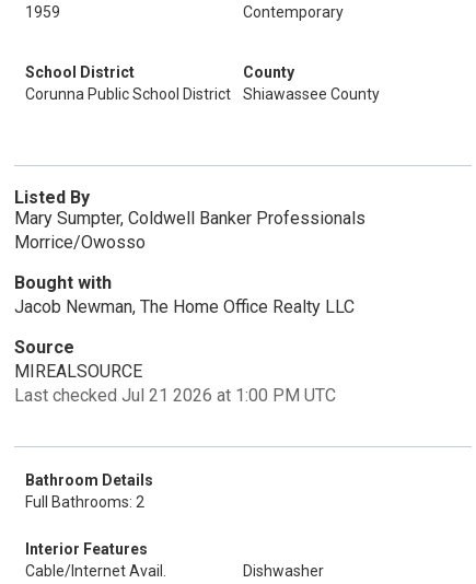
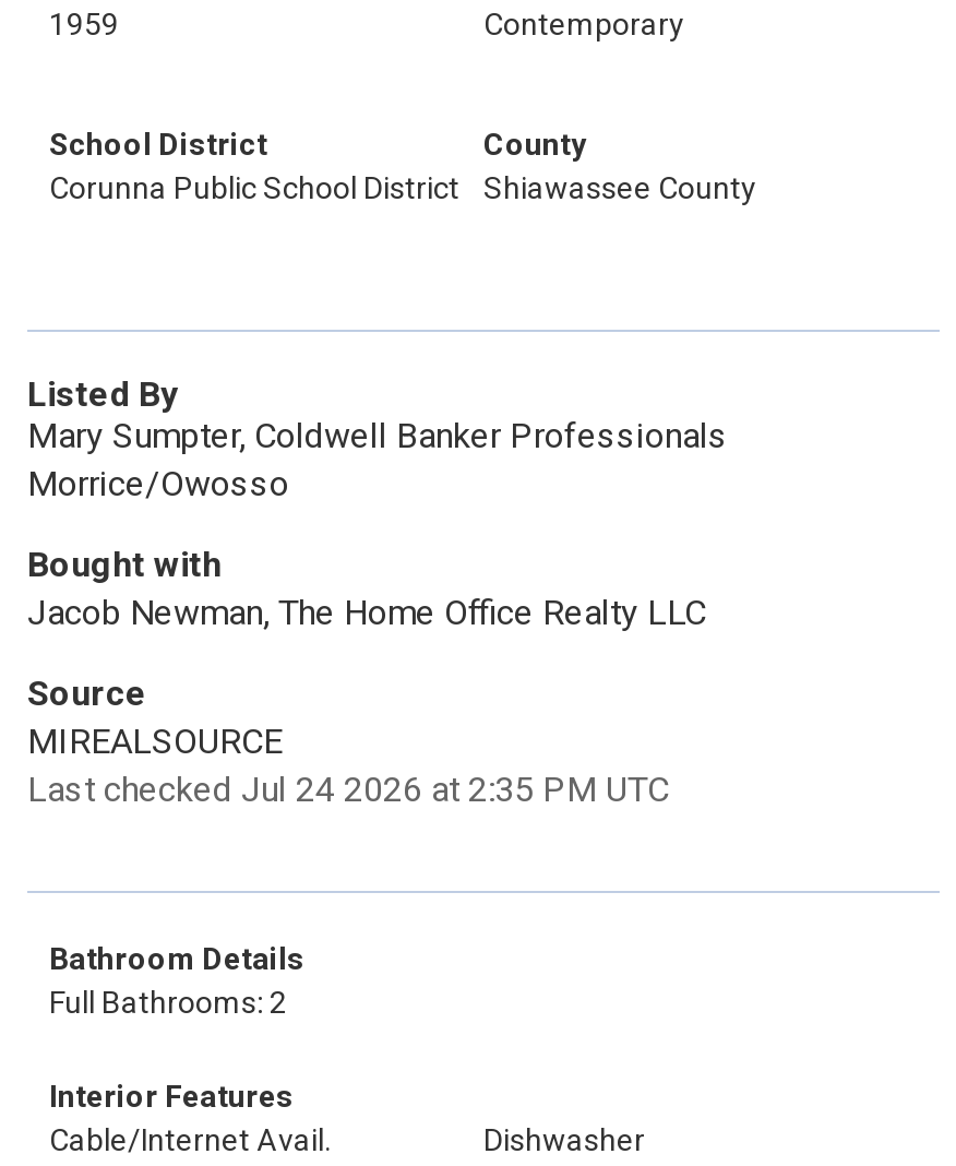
- Last checked Jul 21 2026 at 1:00 PM UTC
+ Last checked Jul 24 2026 at 2:35 PM UTC
